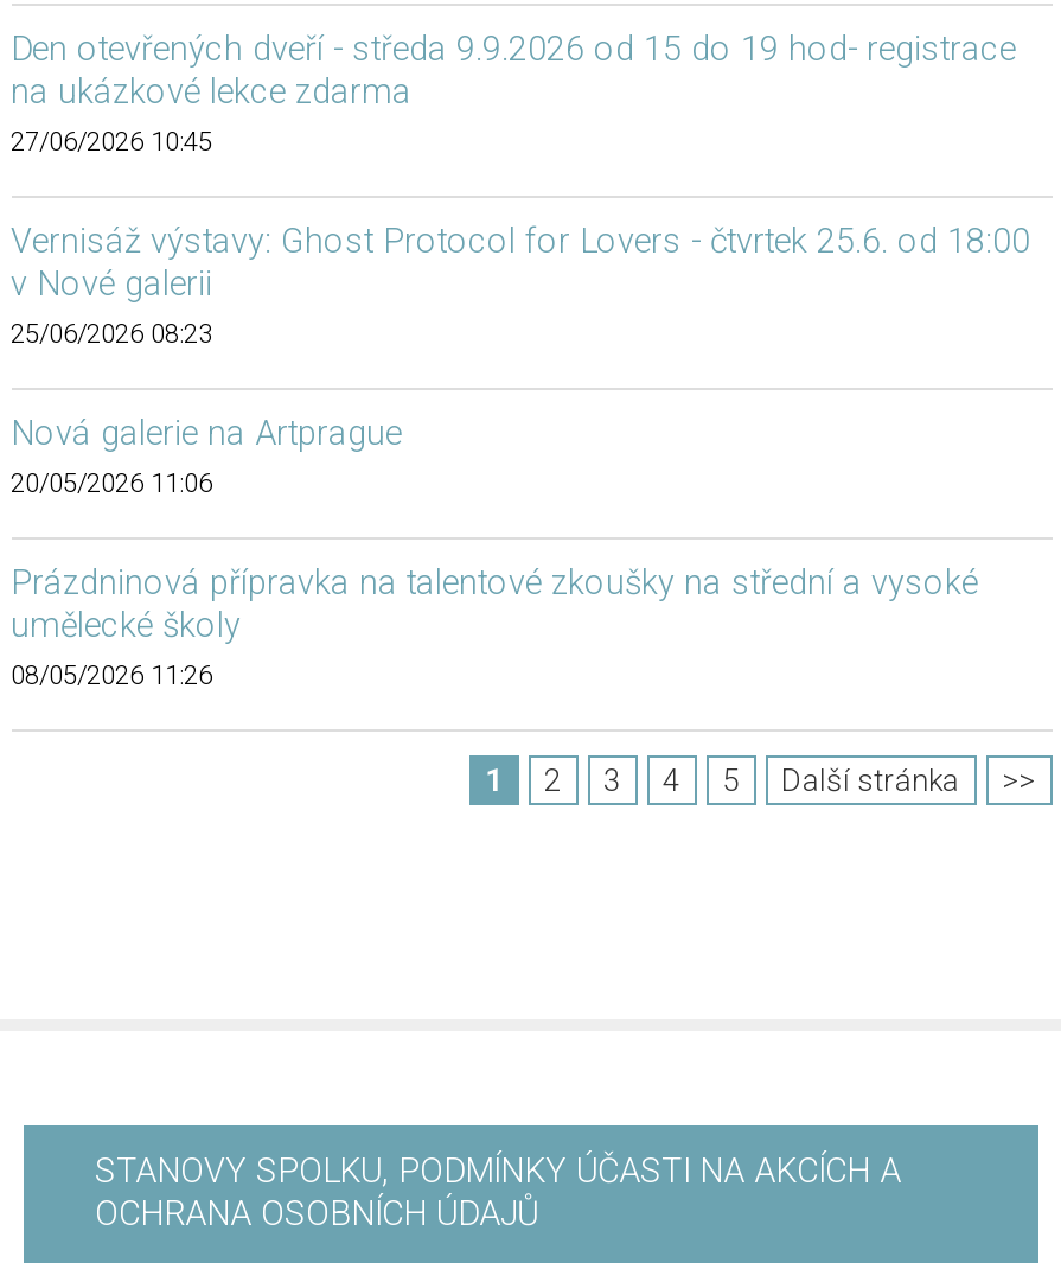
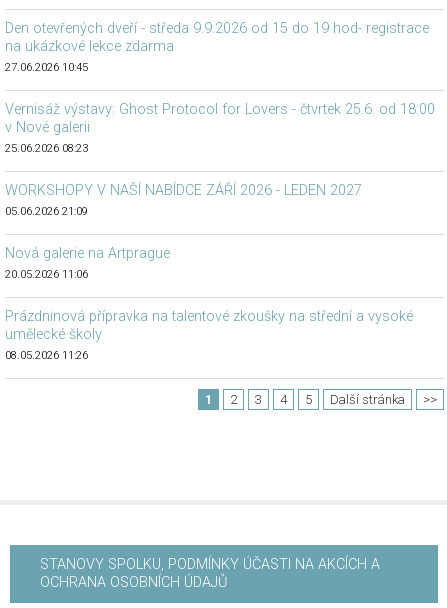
- 27/06/2026 10:45
+ 27.06.2026 10:45

- 25/06/2026 08:23
+ 25.06.2026 08:23
+ WORKSHOPY V NAŠÍ NABÍDCE ZÁŘÍ 2026 - LEDEN 2027
+ 05.06.2026 21:09

- 20/05/2026 11:06
+ 20.05.2026 11:06

- 08/05/2026 11:26
+ 08.05.2026 11:26
